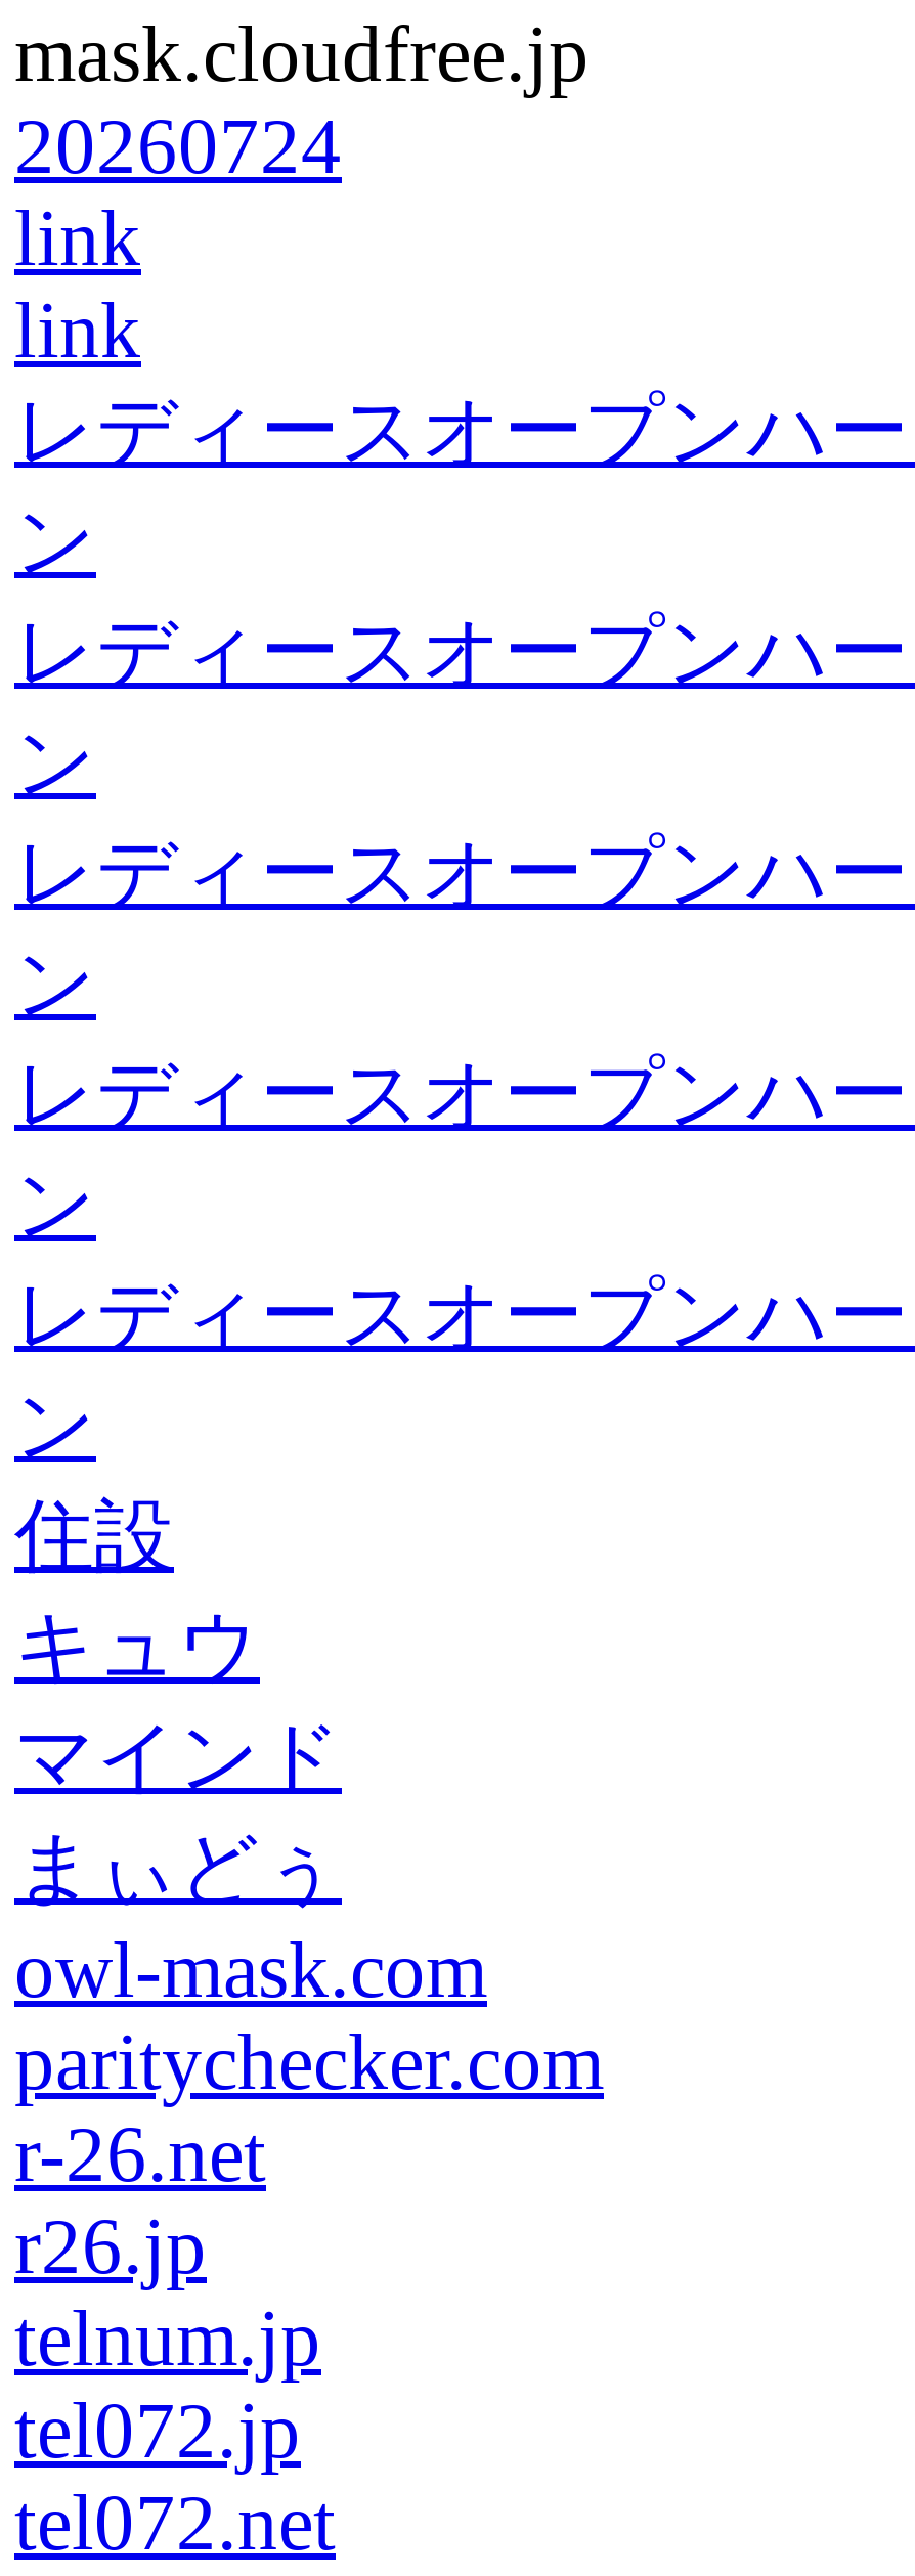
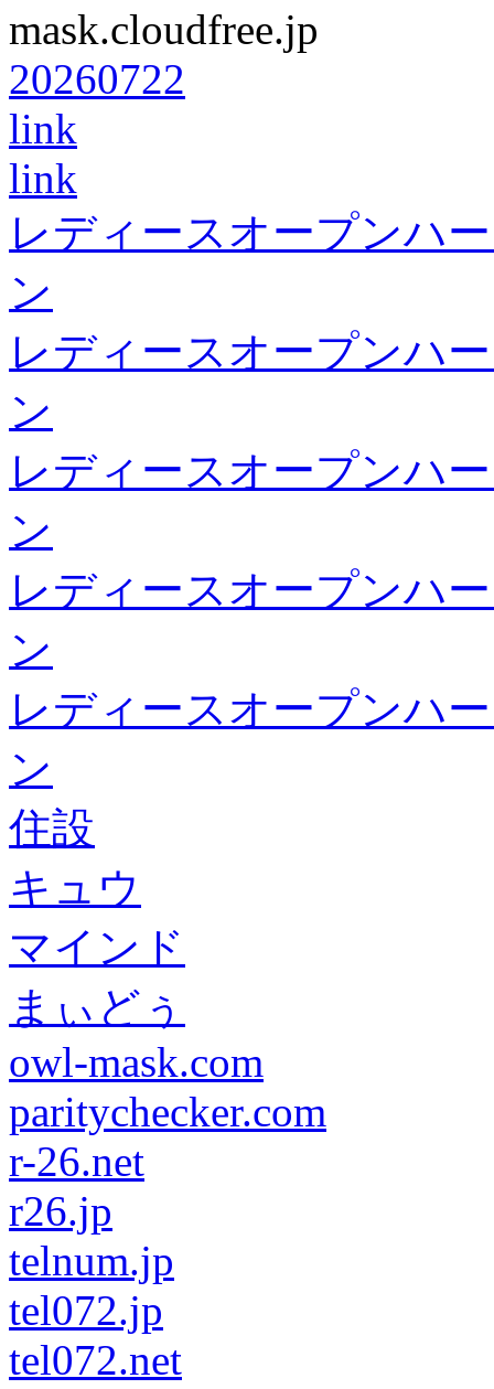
- 20260724
+ 20260722
